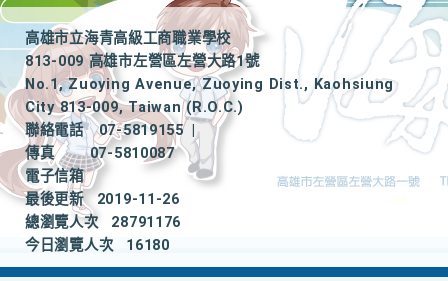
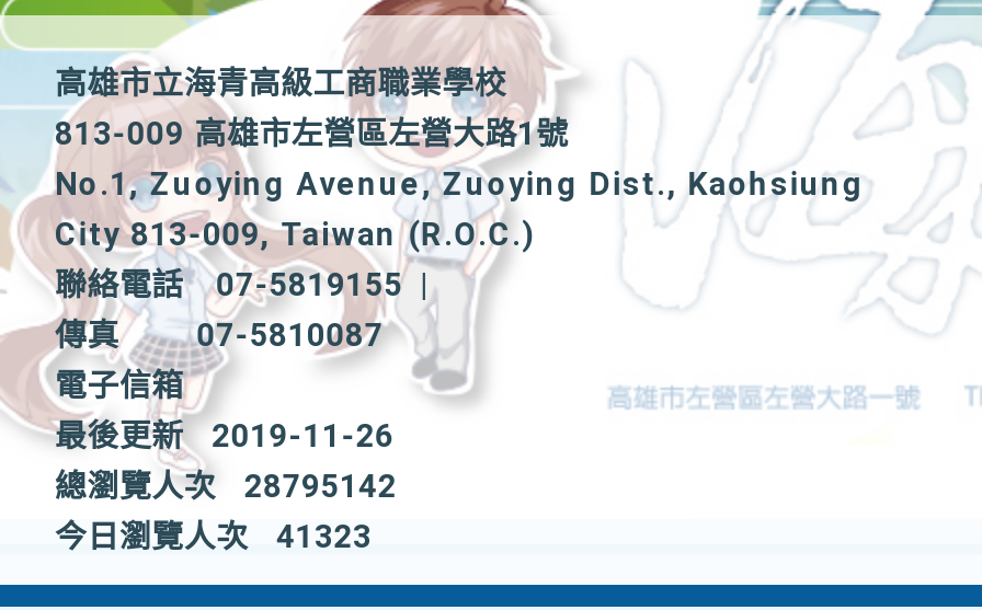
- 總瀏覽人次 28791176
+ 總瀏覽人次 28795142

- 今日瀏覽人次 16180
+ 今日瀏覽人次 41323
